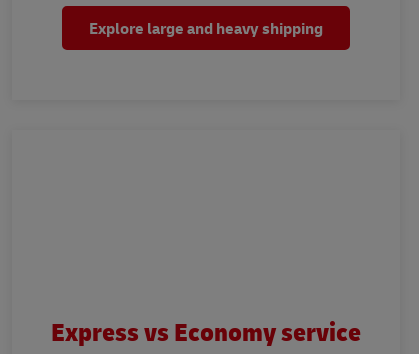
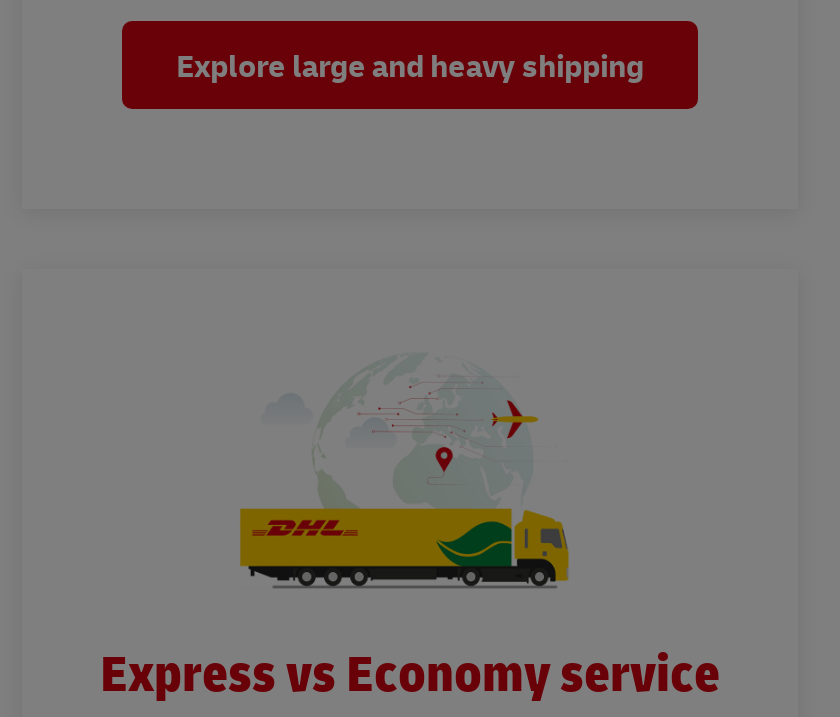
+ [image]
